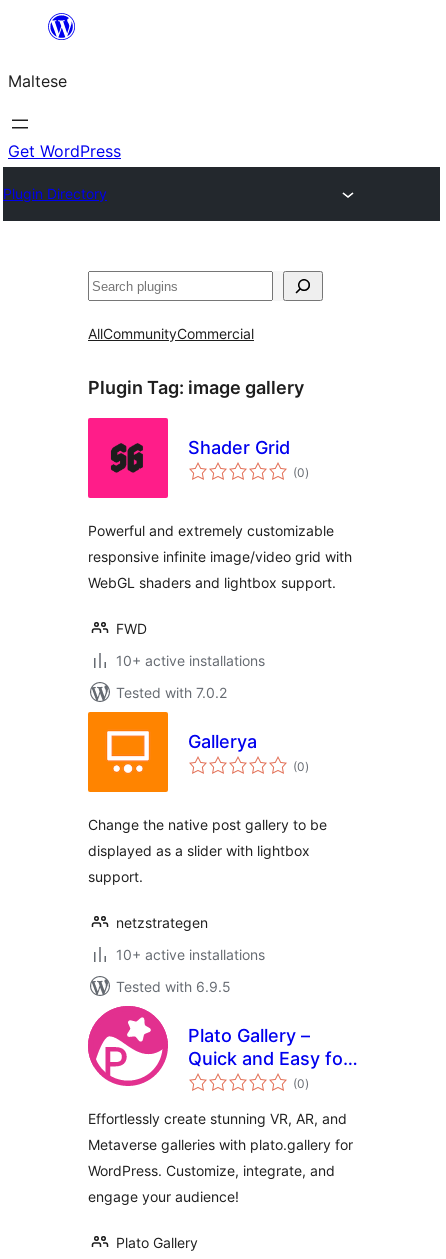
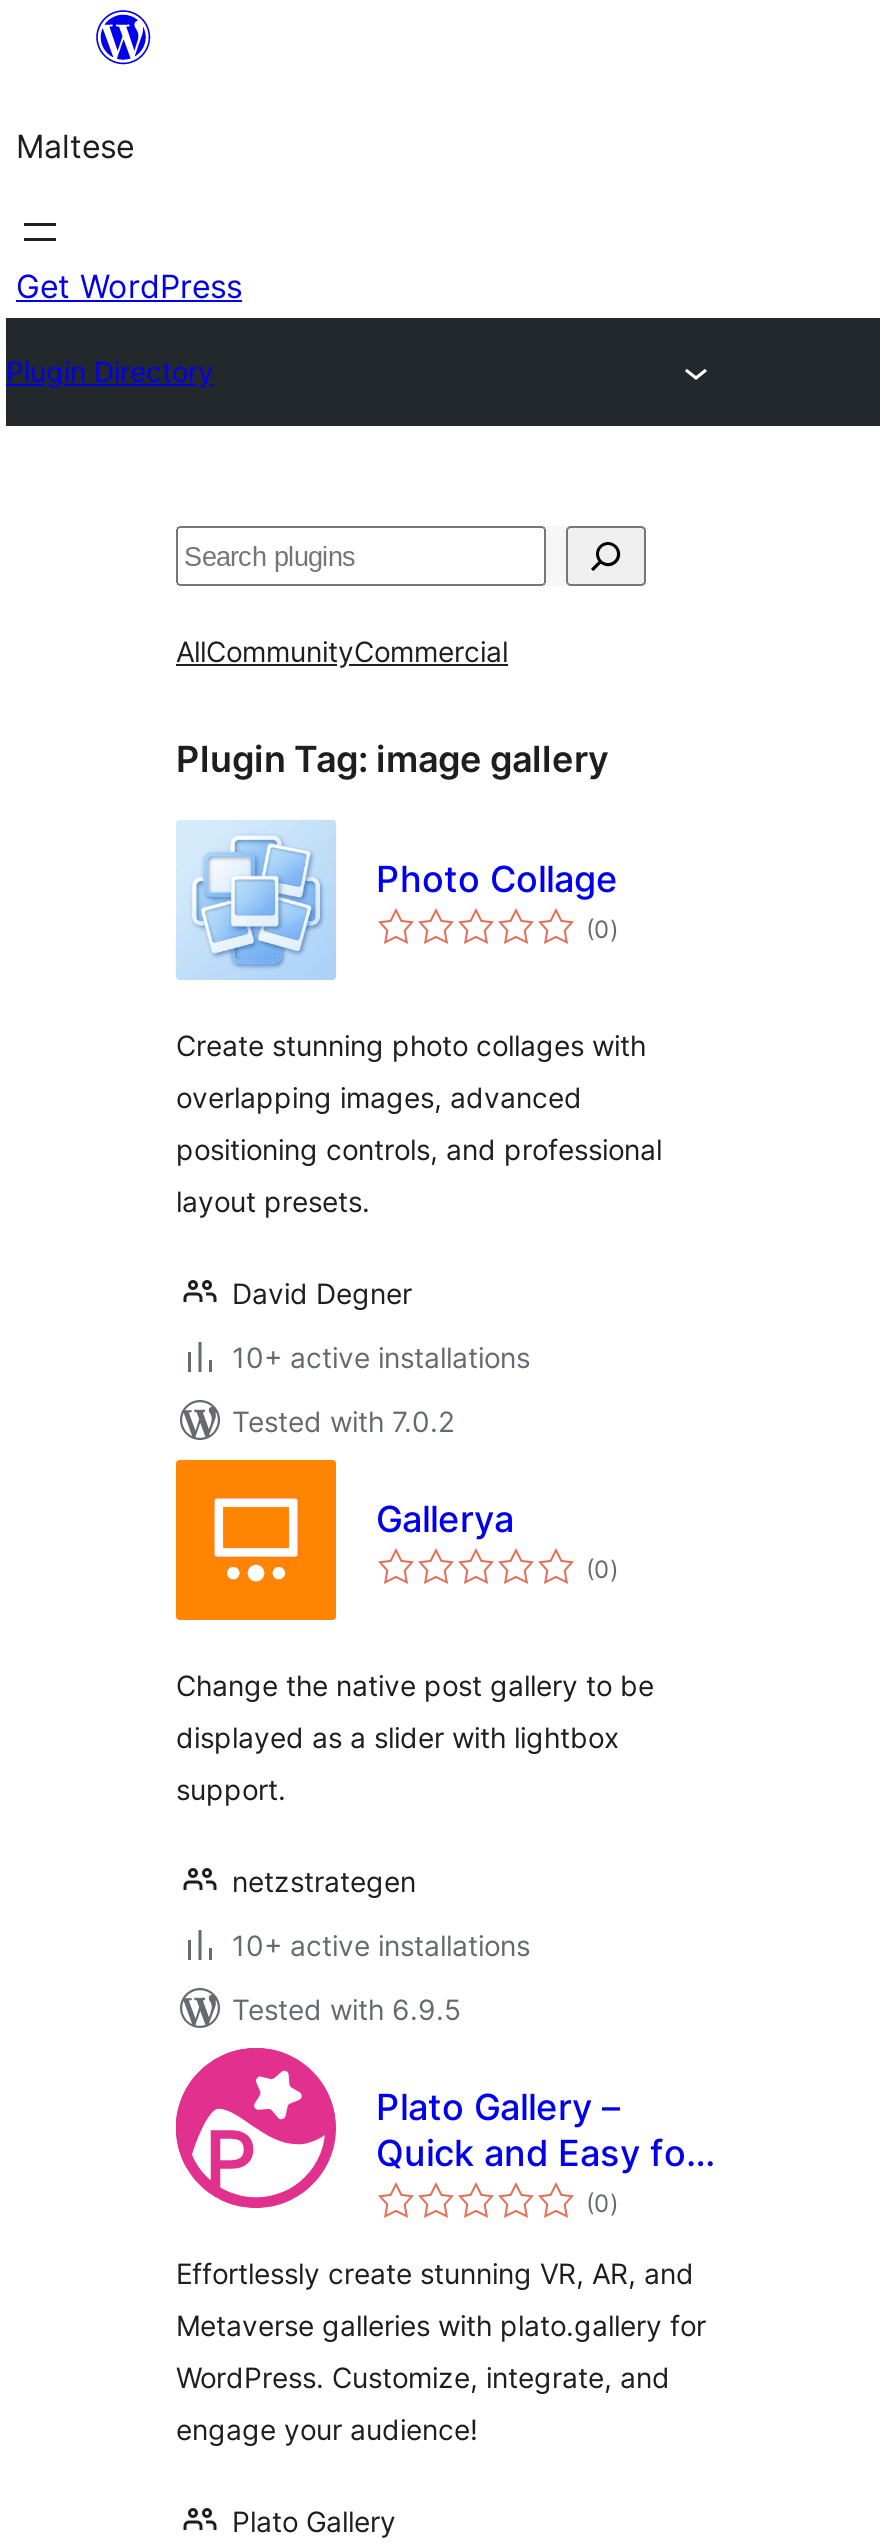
- [image]
- Shader Grid
+ [image]
+ Photo Collage

- Powerful and extremely customizable
- responsive infinite image/video grid with
- WebGL shaders and lightbox support.
- FWD
+ Create stunning photo collages with
+ overlapping images, advanced
+ positioning controls, and professional
+ layout presets.
+ David Degner
